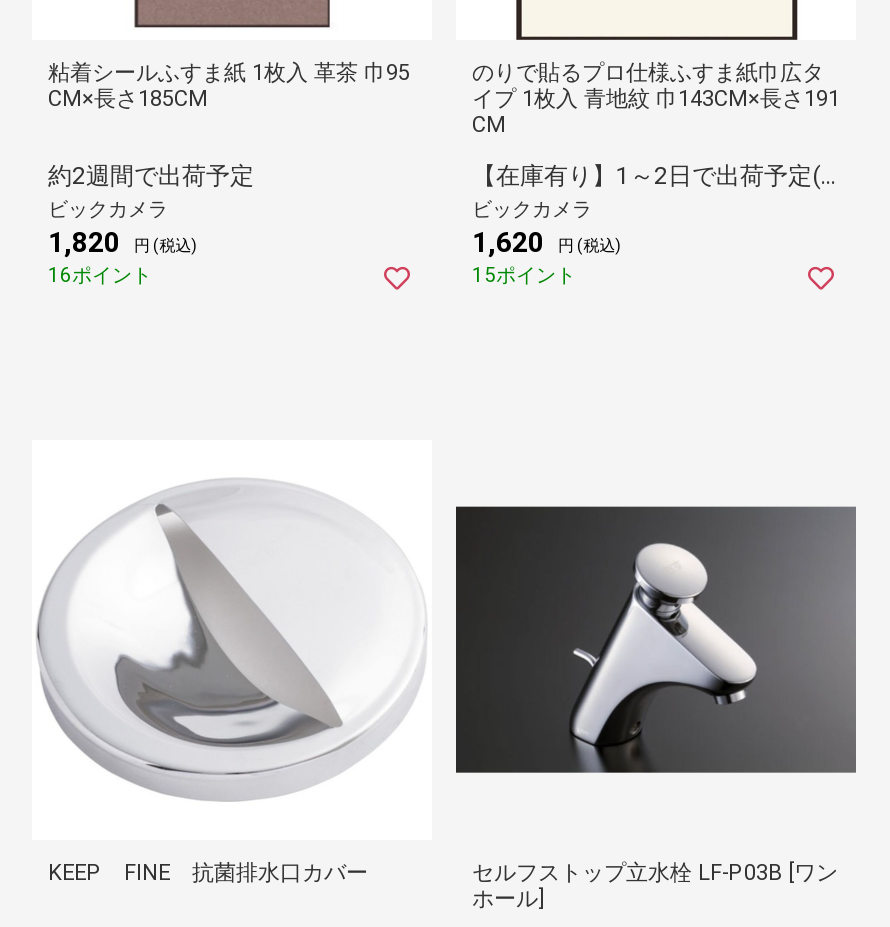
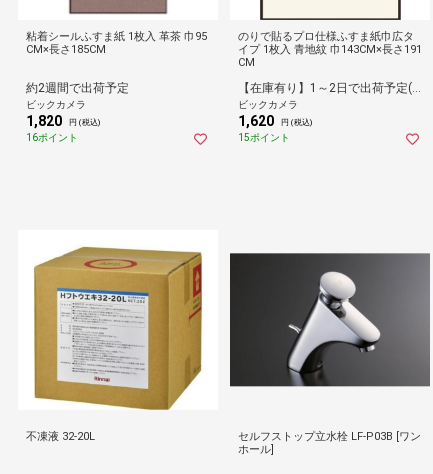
- [image]
- KEEP FINE 抗菌排水口カバー
+ [image]
+ 不凍液 32-20L
